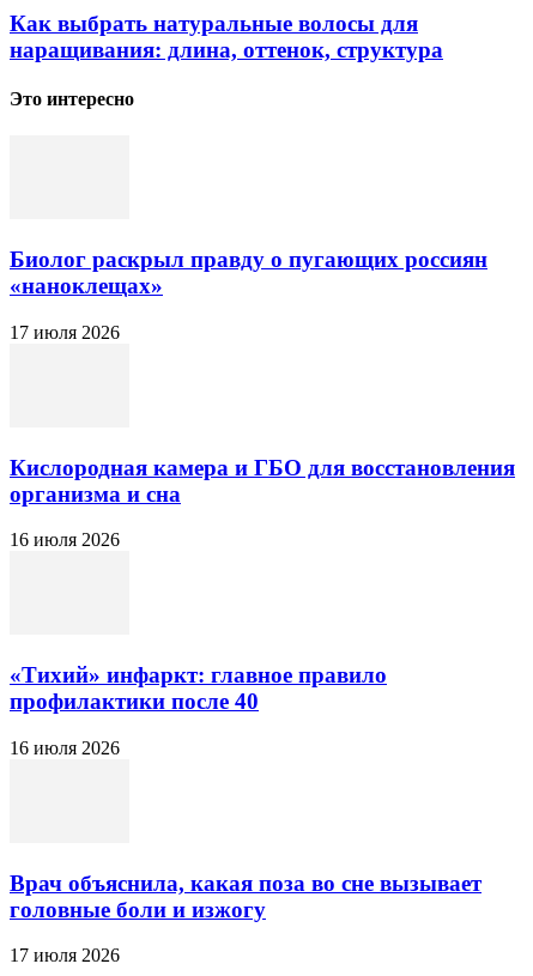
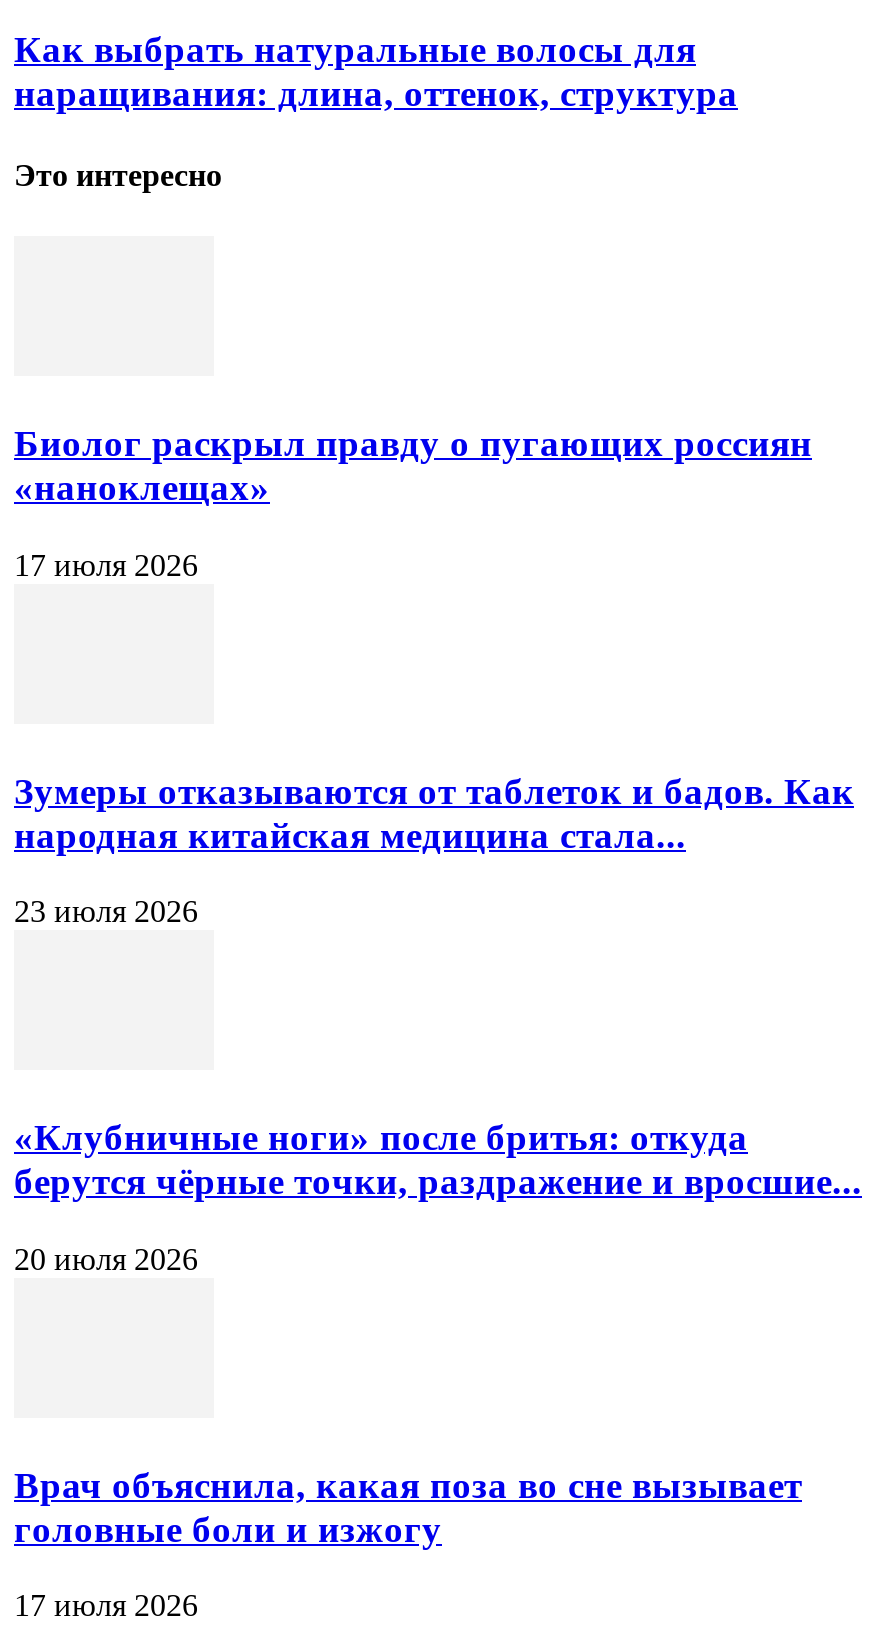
- Кислородная камера и ГБО для восстановления
- организма и сна
+ Зумеры отказываются от таблеток и бадов. Как
+ народная китайская медицина стала...

- 16 июля 2026
+ 23 июля 2026

- «Тихий» инфаркт: главное правило
- профилактики после 40
+ «Клубничные ноги» после бритья: откуда
+ берутся чёрные точки, раздражение и вросшие...

- 16 июля 2026
+ 20 июля 2026
